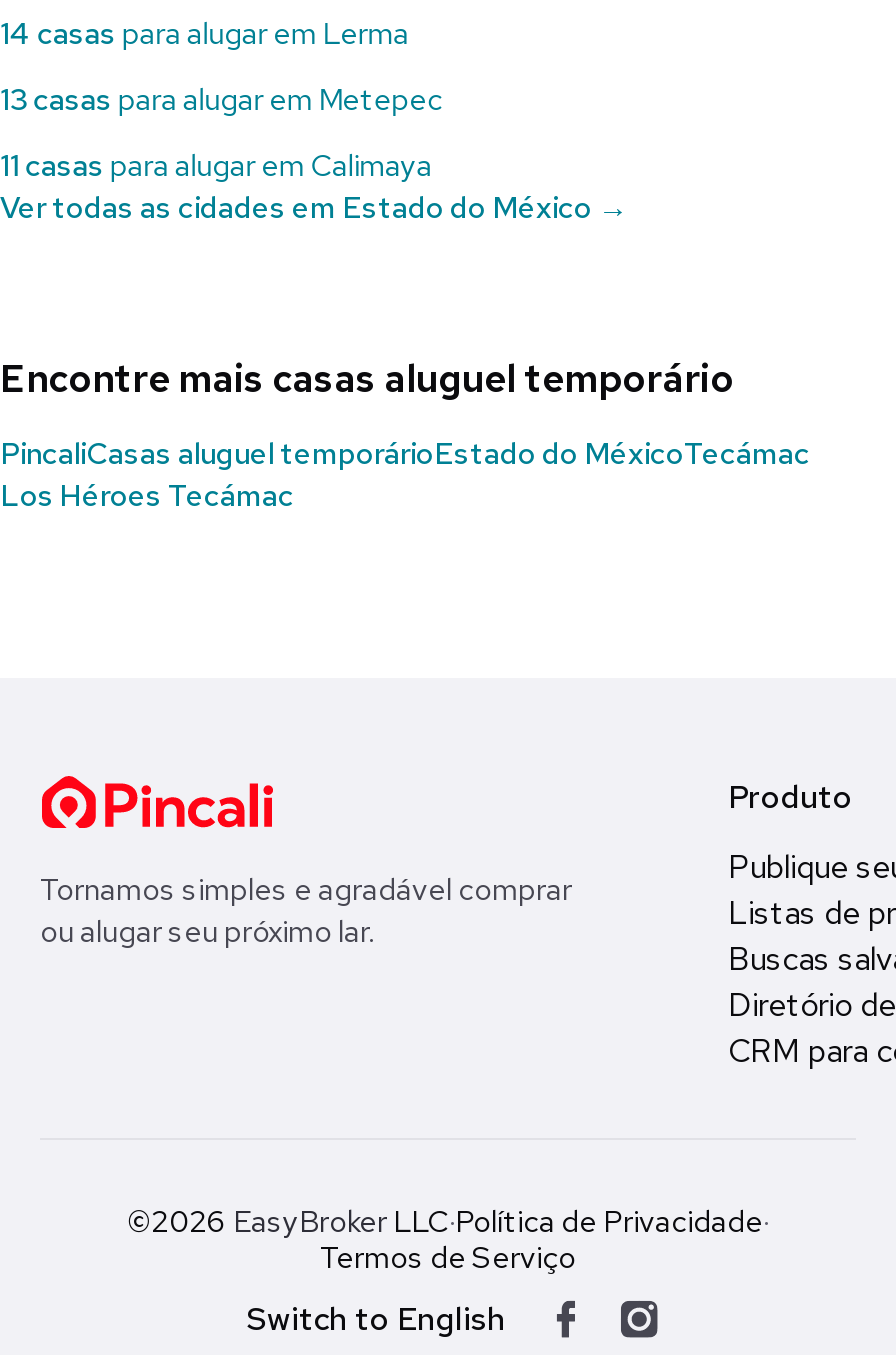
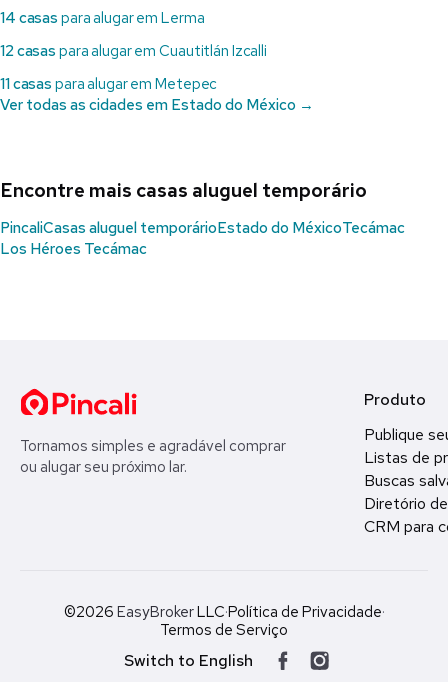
- 13 casas para alugar em Metepec
+ 12 casas para alugar em Cuautitlán Izcalli

- 11 casas para alugar em Calimaya
+ 11 casas para alugar em Metepec
